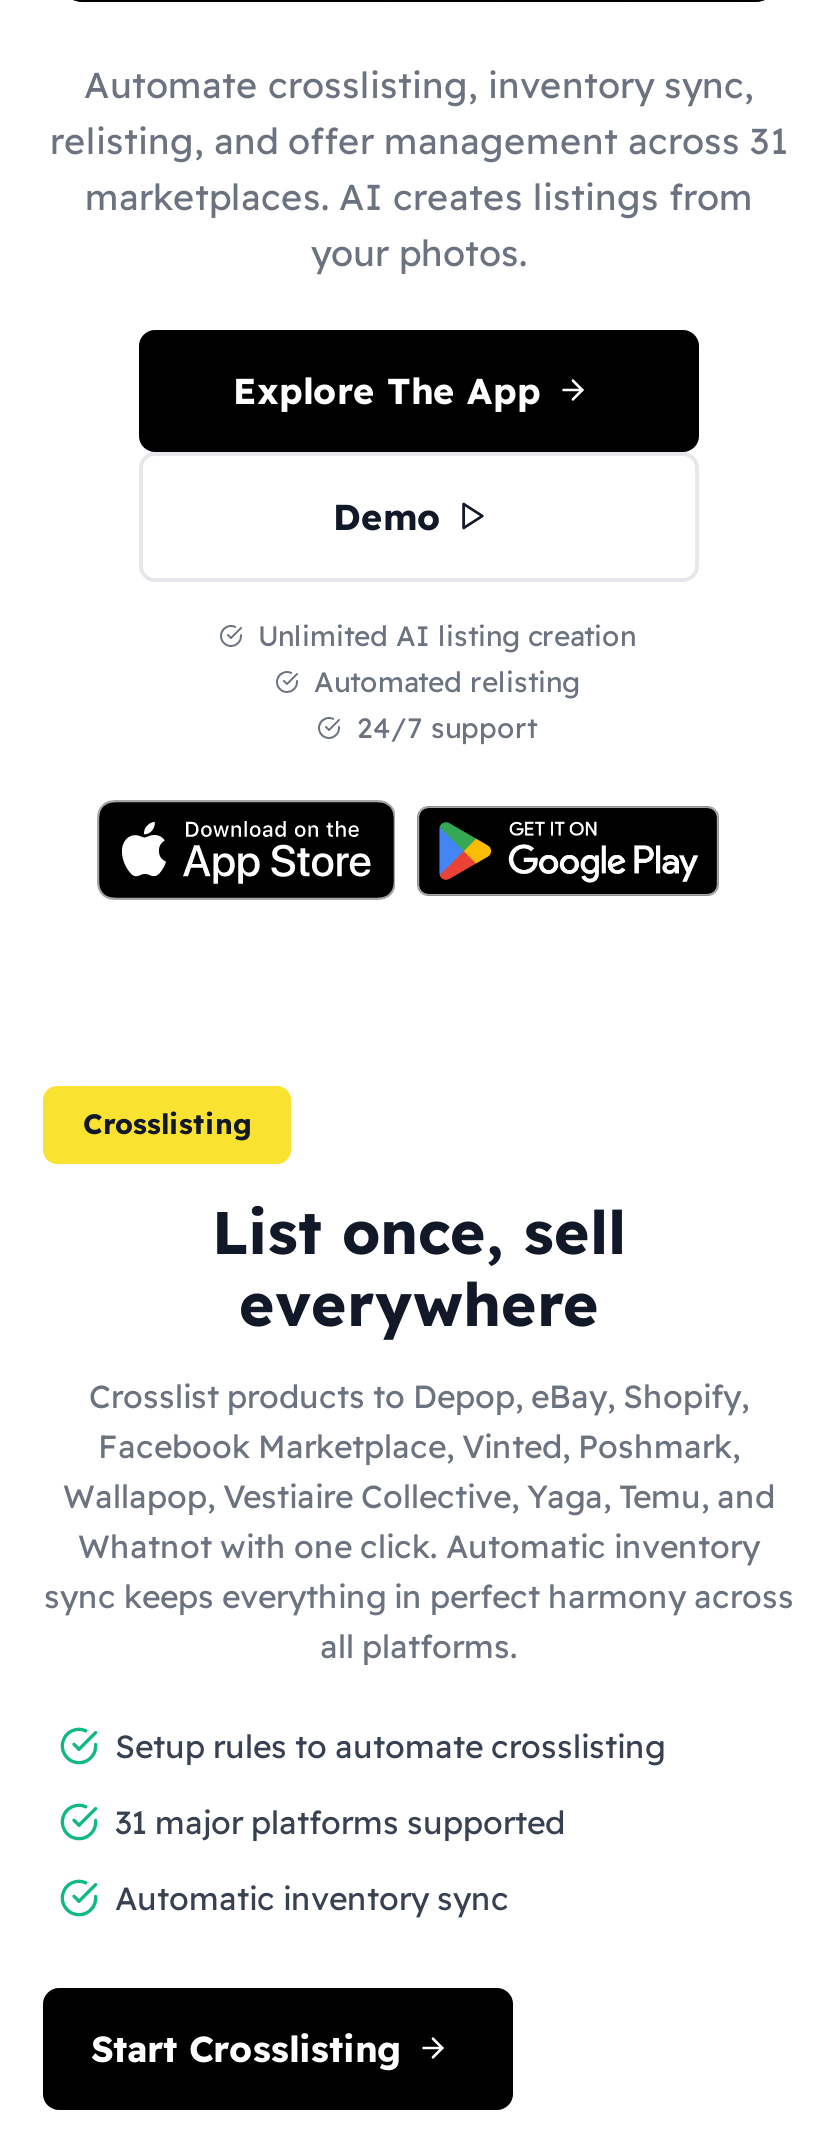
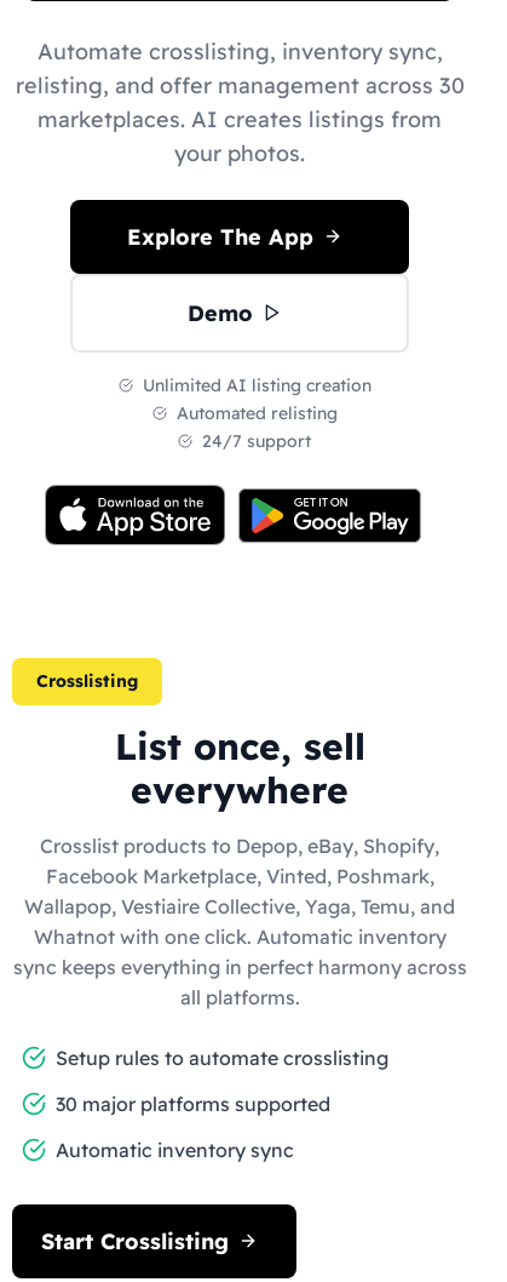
- relisting, and offer management across 31
+ relisting, and offer management across 30

- 31 major platforms supported
+ 30 major platforms supported
